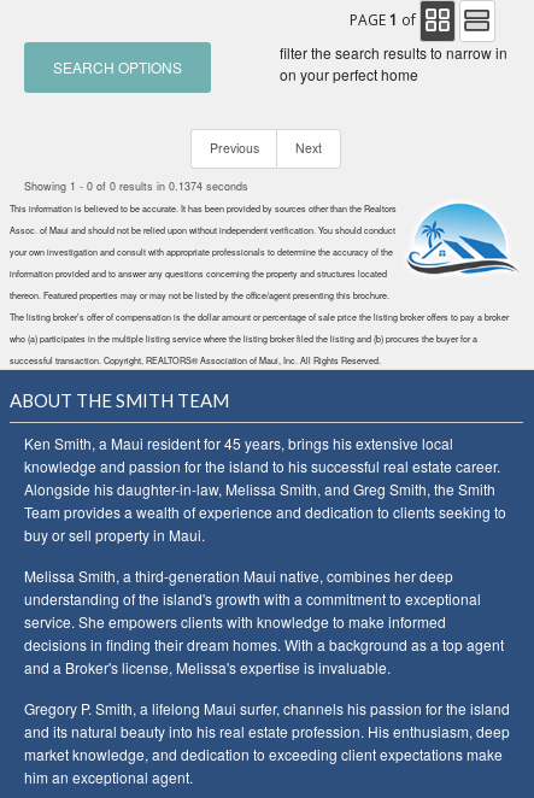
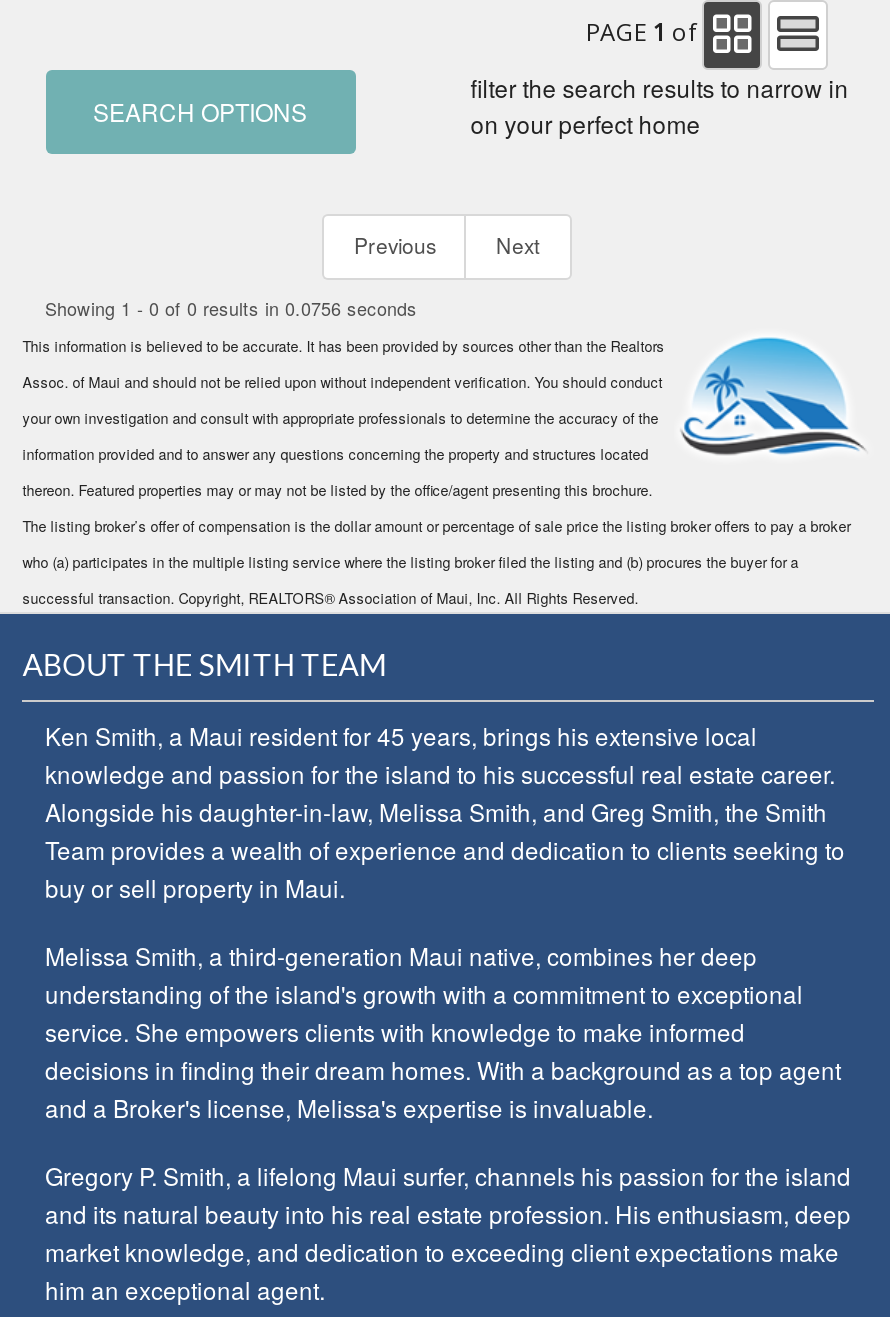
- Showing 1 - 0 of 0 results in 0.1374 seconds
+ Showing 1 - 0 of 0 results in 0.0756 seconds
